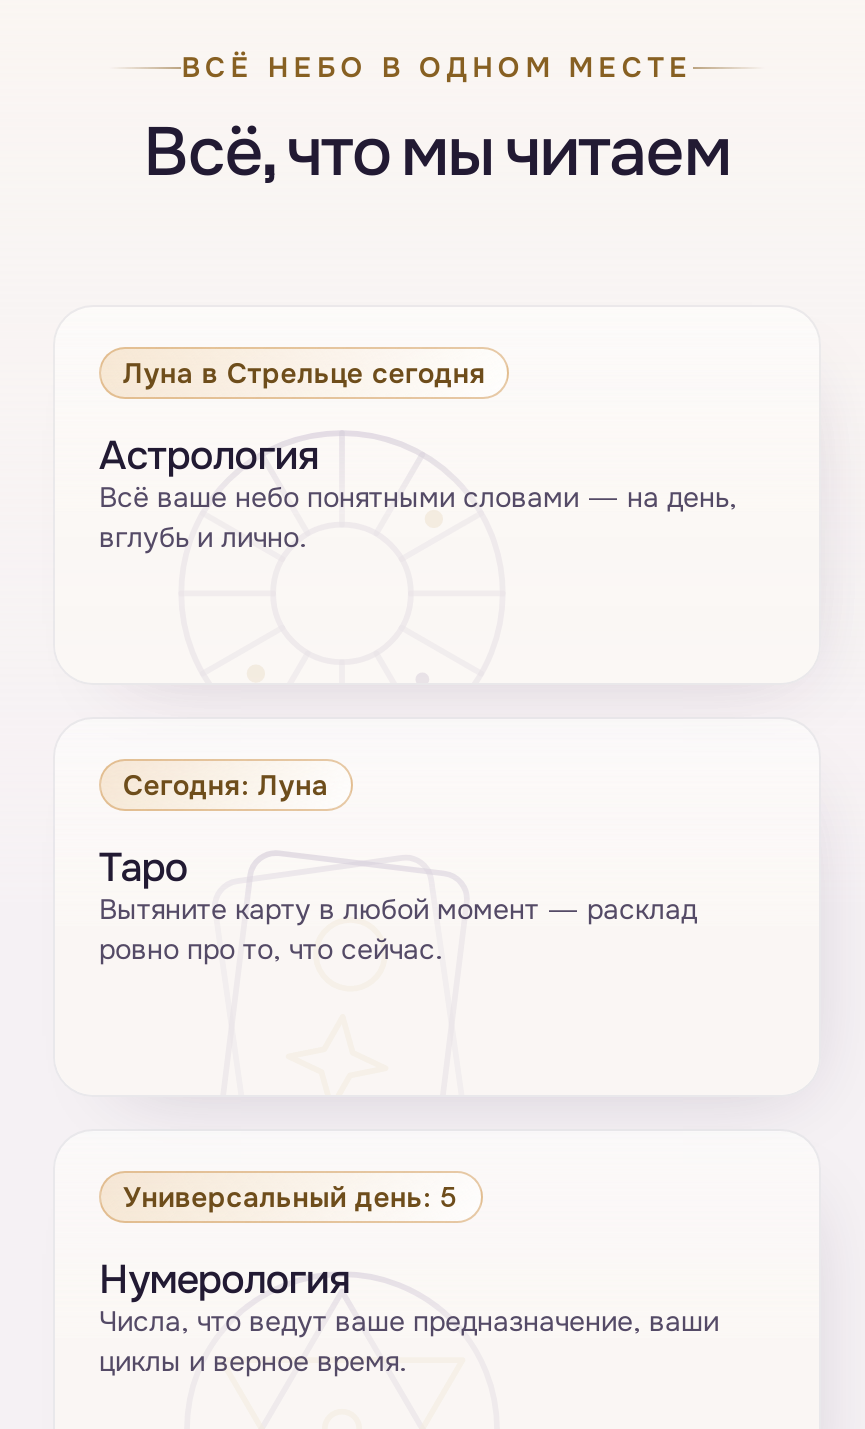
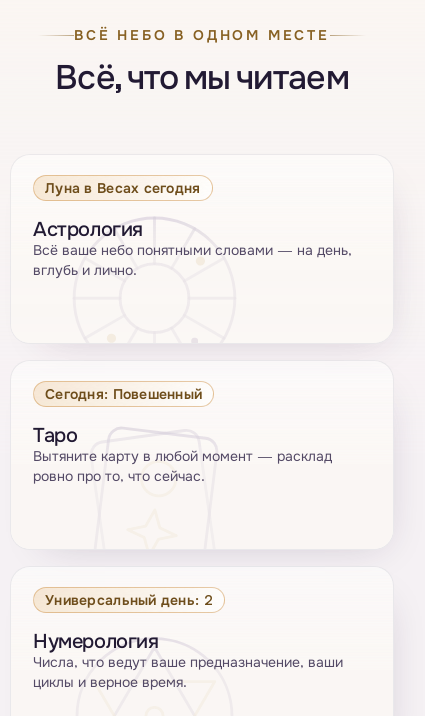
- Луна в Стрельце сегодня
+ Луна в Весах сегодня

- Сегодня: Луна
+ Сегодня: Повешенный

- Универсальный день: 5
+ Универсальный день: 2
